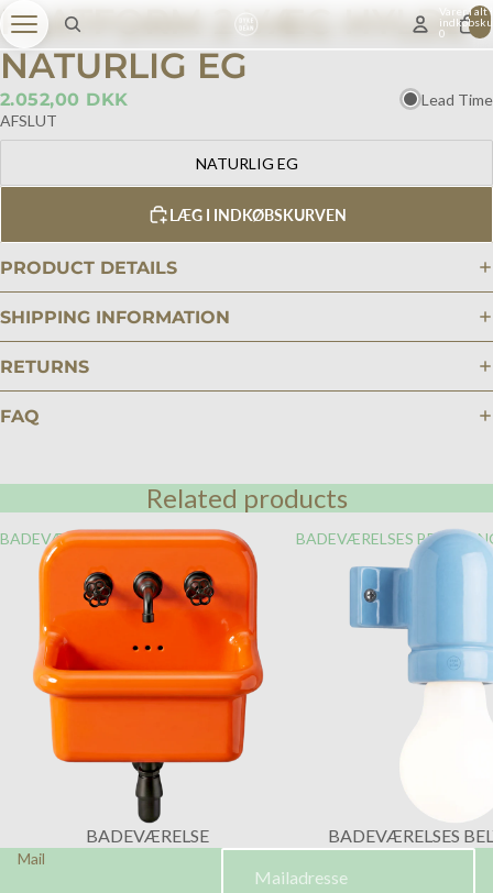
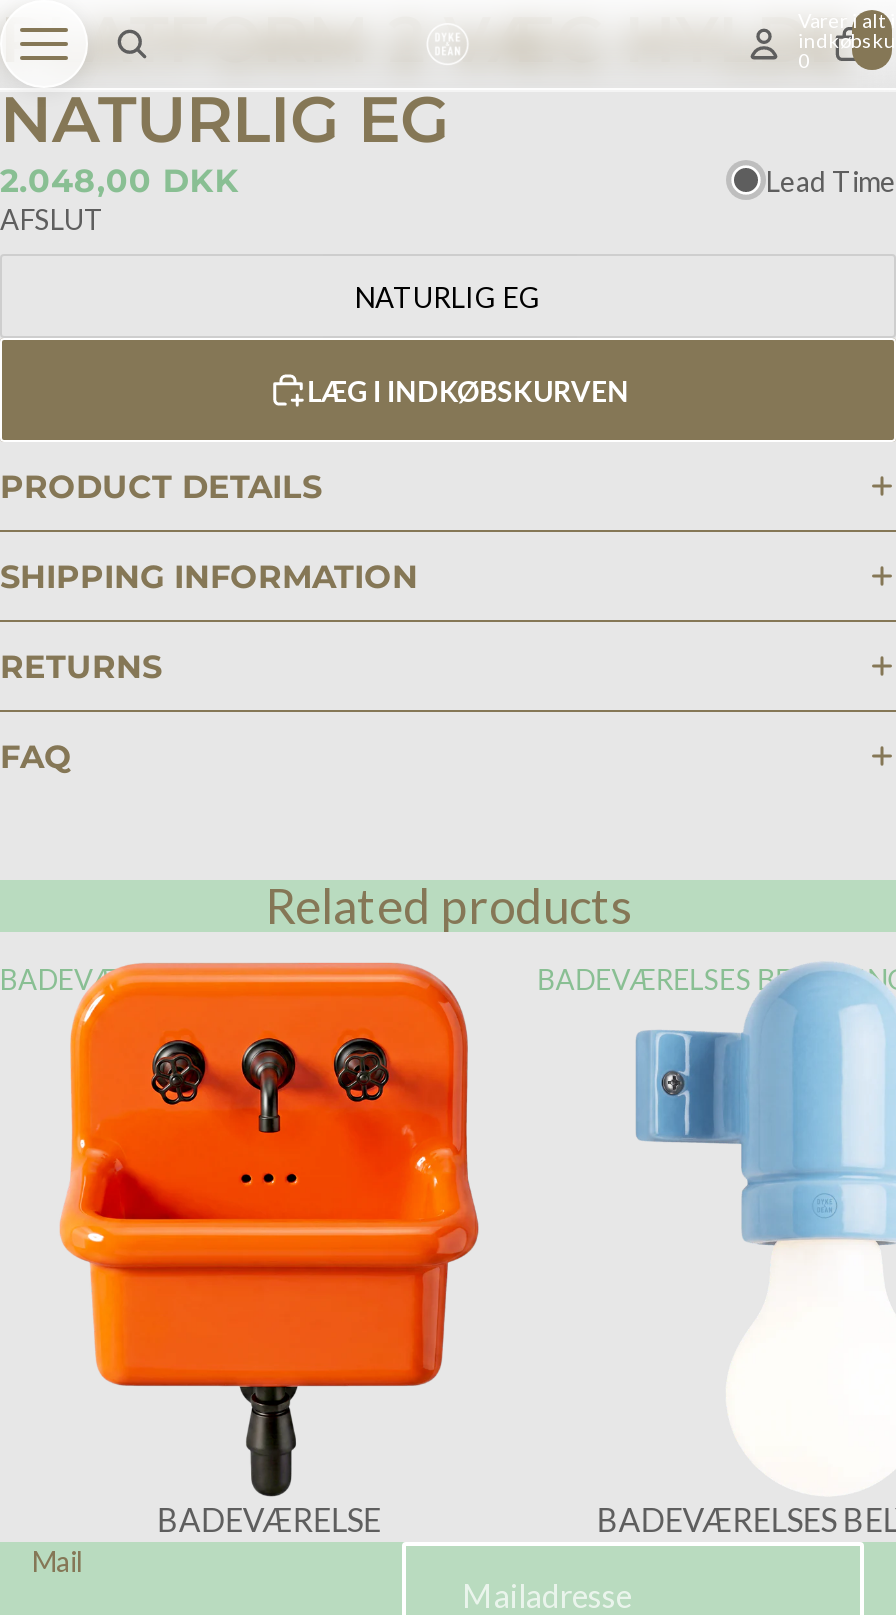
- 2.052,00 DKK
+ 2.048,00 DKK
